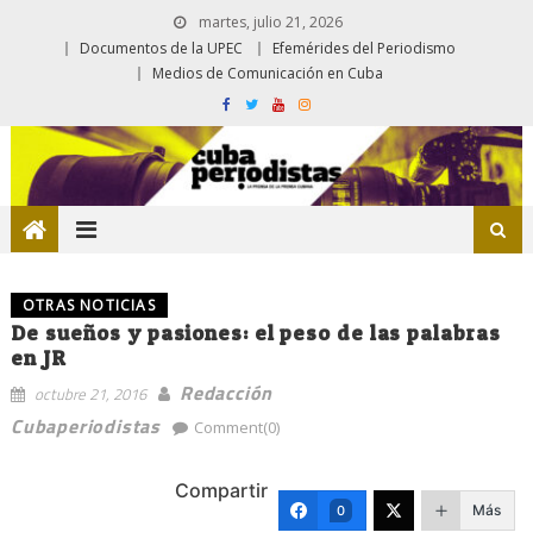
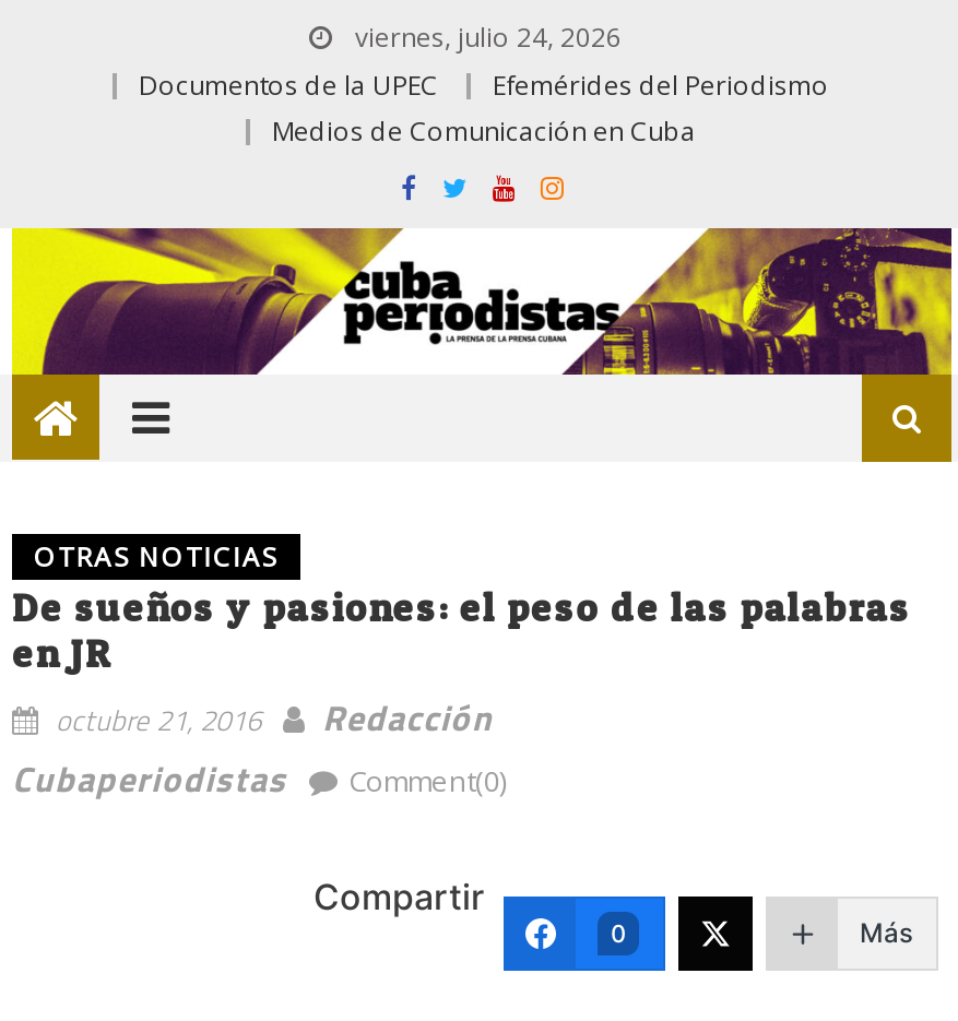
- martes, julio 21, 2026
+ viernes, julio 24, 2026
